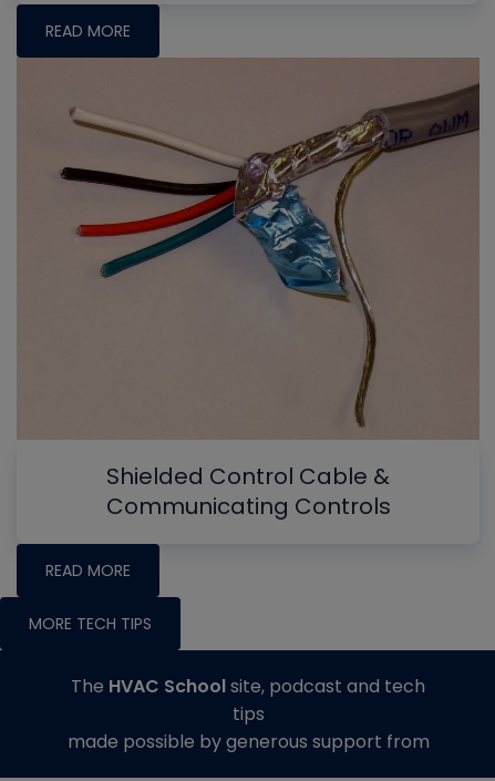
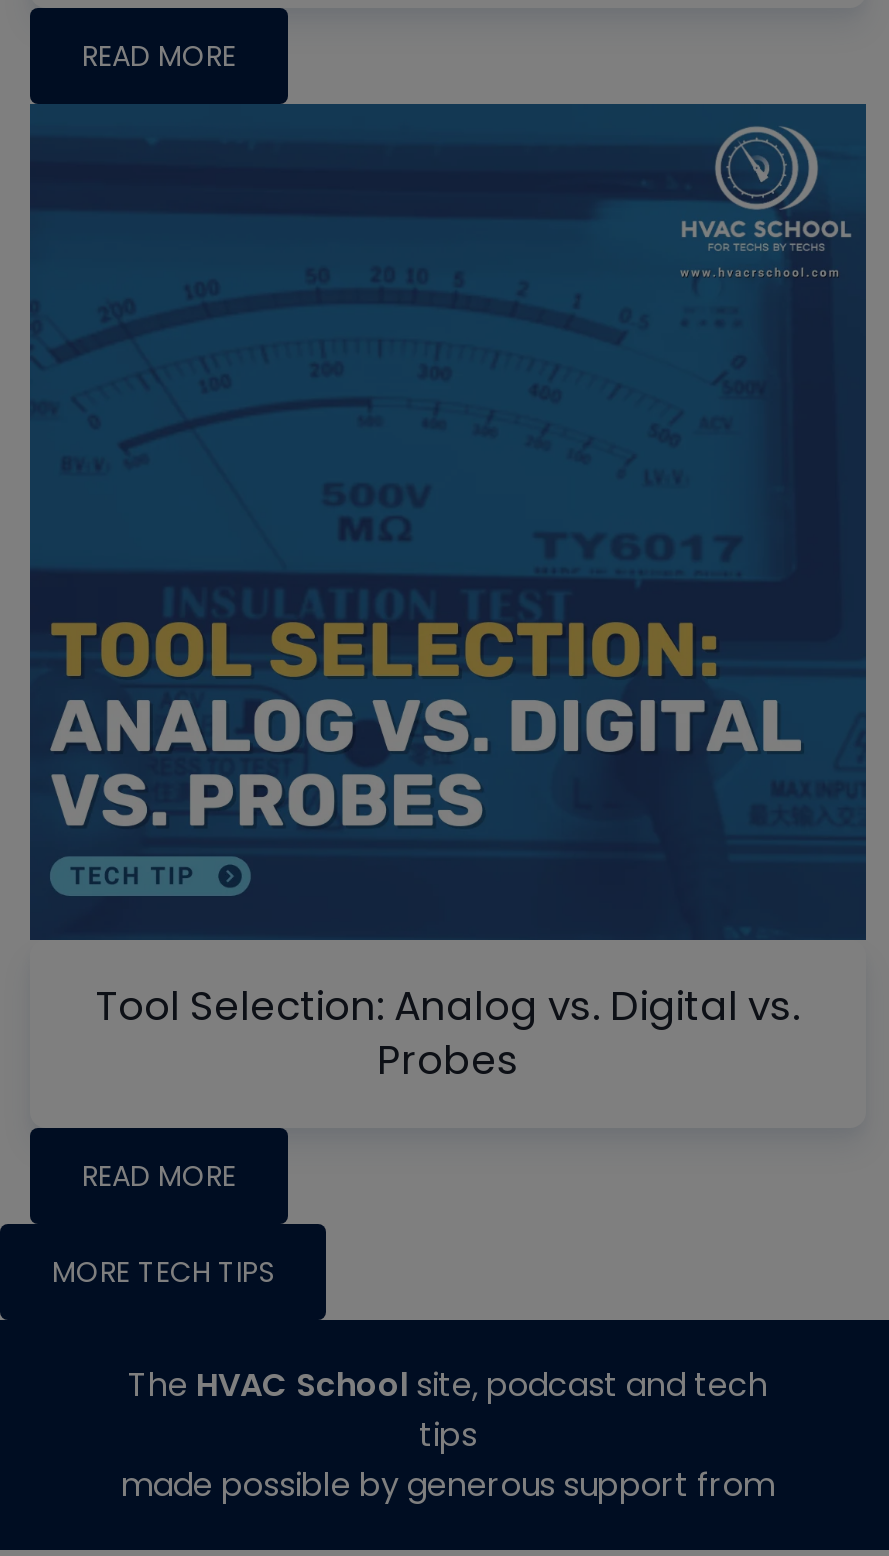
- [image]
- Shielded Control Cable &
- Communicating Controls
+ [image]
+ Tool Selection: Analog vs. Digital vs.
+ Probes
